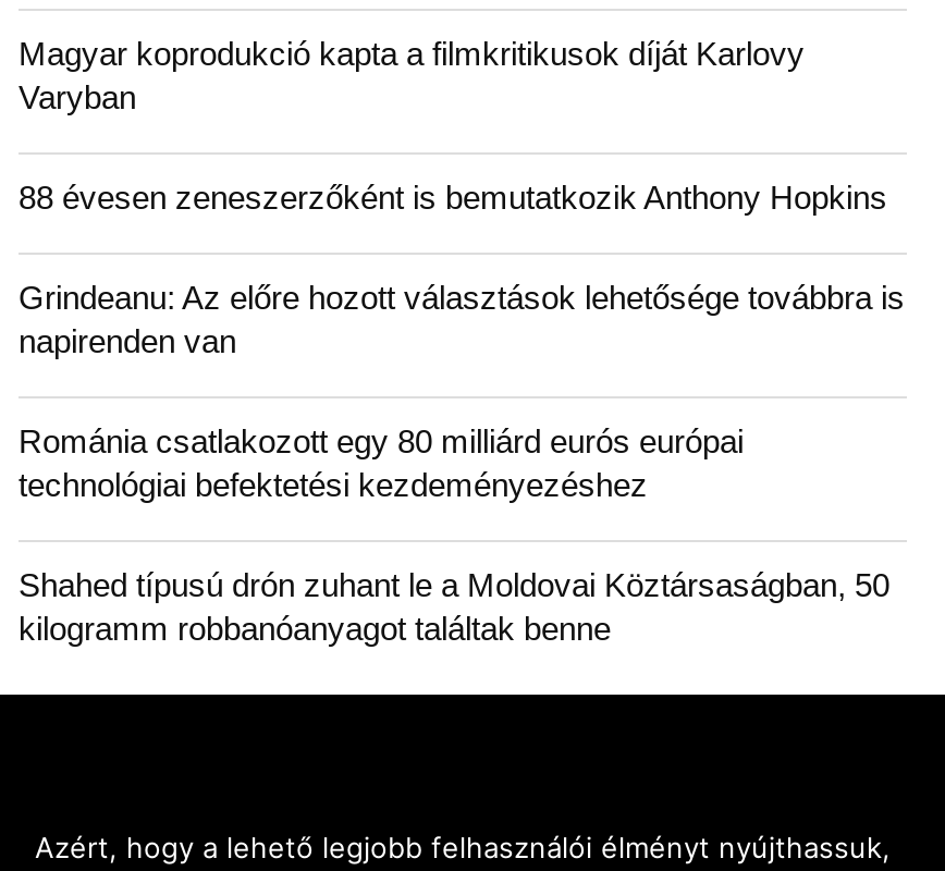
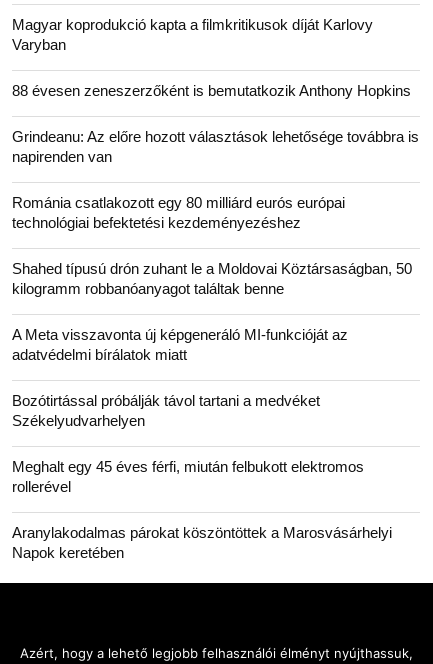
+ A Meta visszavonta új képgeneráló MI-funkcióját az
+ adatvédelmi bírálatok miatt
+ Bozótirtással próbálják távol tartani a medvéket
+ Székelyudvarhelyen
+ Meghalt egy 45 éves férfi, miután felbukott elektromos
+ rollerével
+ Aranylakodalmas párokat köszöntöttek a Marosvásárhelyi
+ Napok keretében
